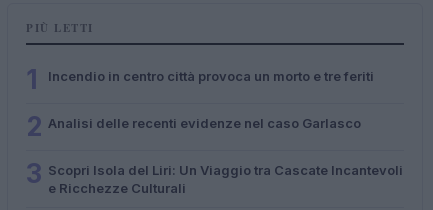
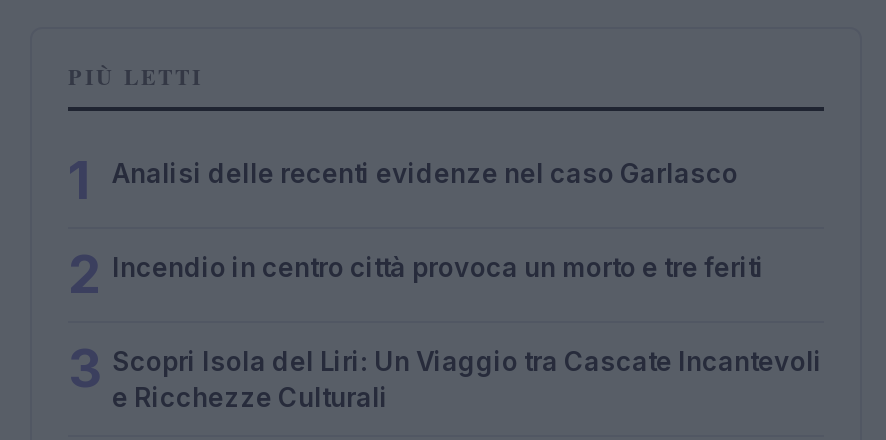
- Incendio in centro città provoca un morto e tre feriti
+ Analisi delle recenti evidenze nel caso Garlasco

- 2 Analisi delle recenti evidenze nel caso Garlasco
+ 2 Incendio in centro città provoca un morto e tre feriti
